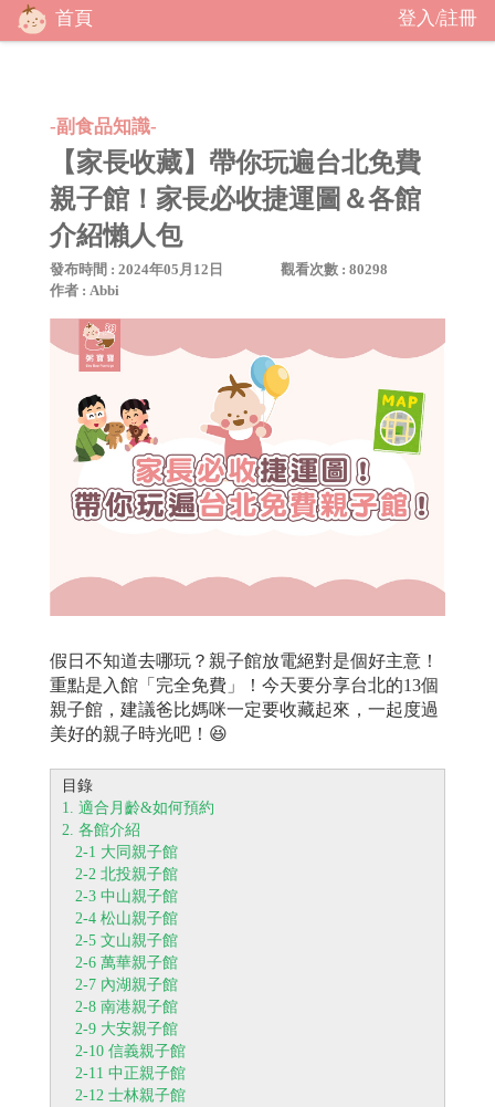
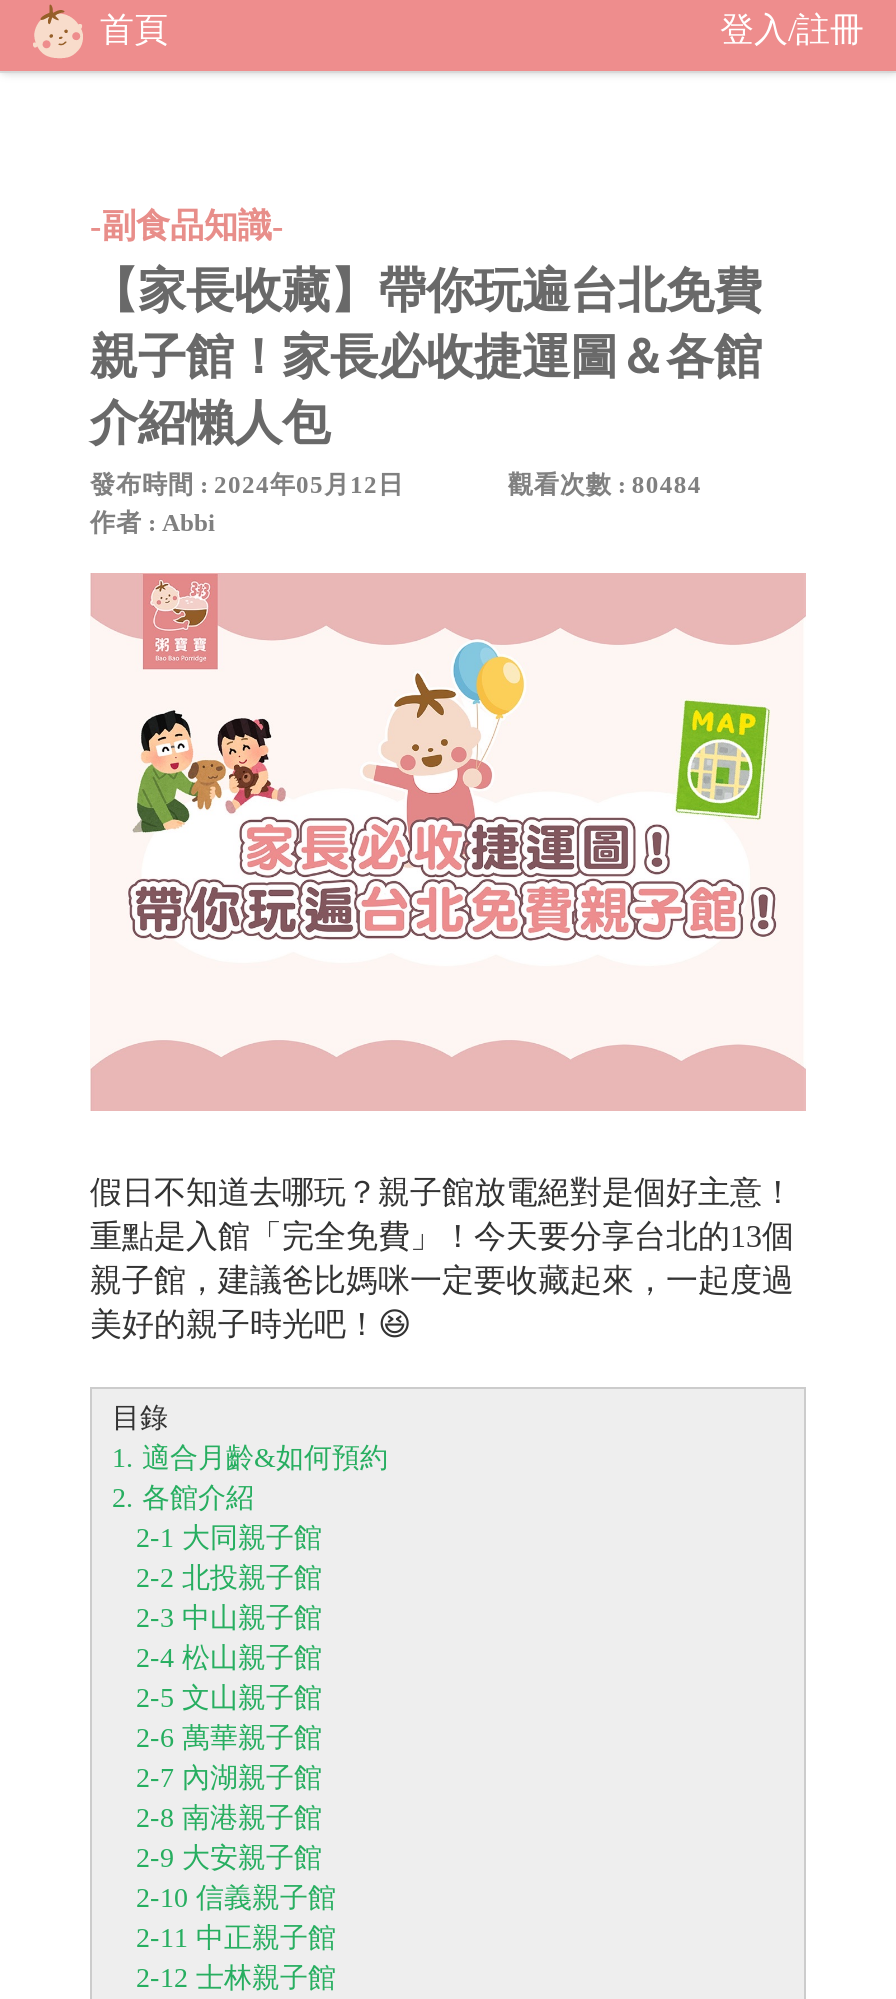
- 觀看次數 : 80298
+ 觀看次數 : 80484
